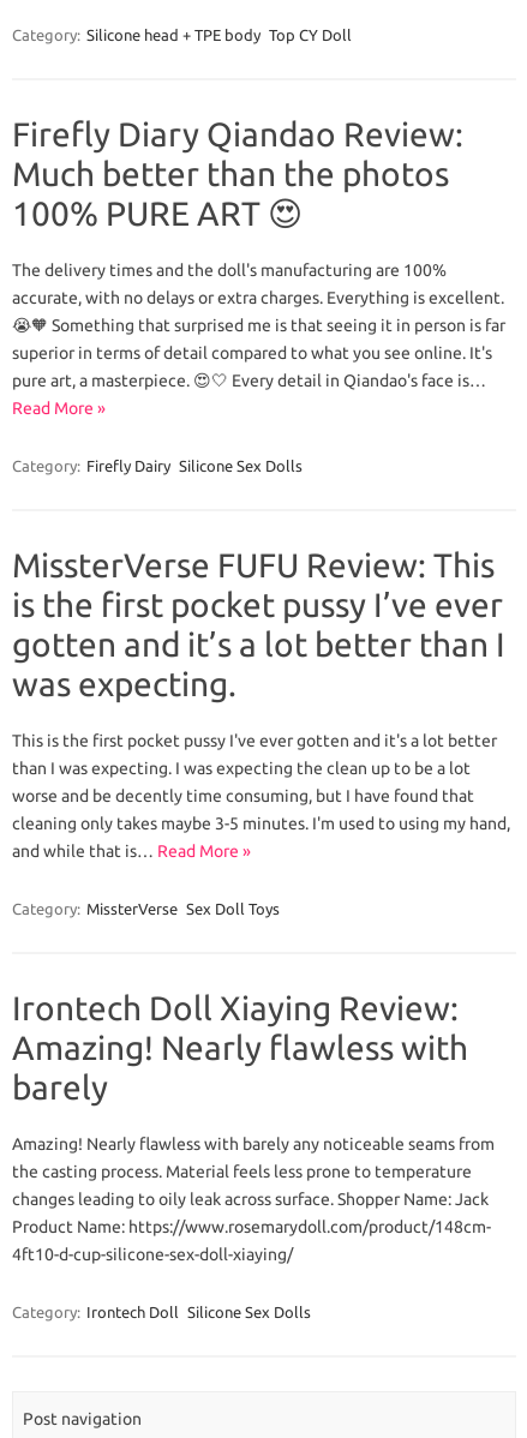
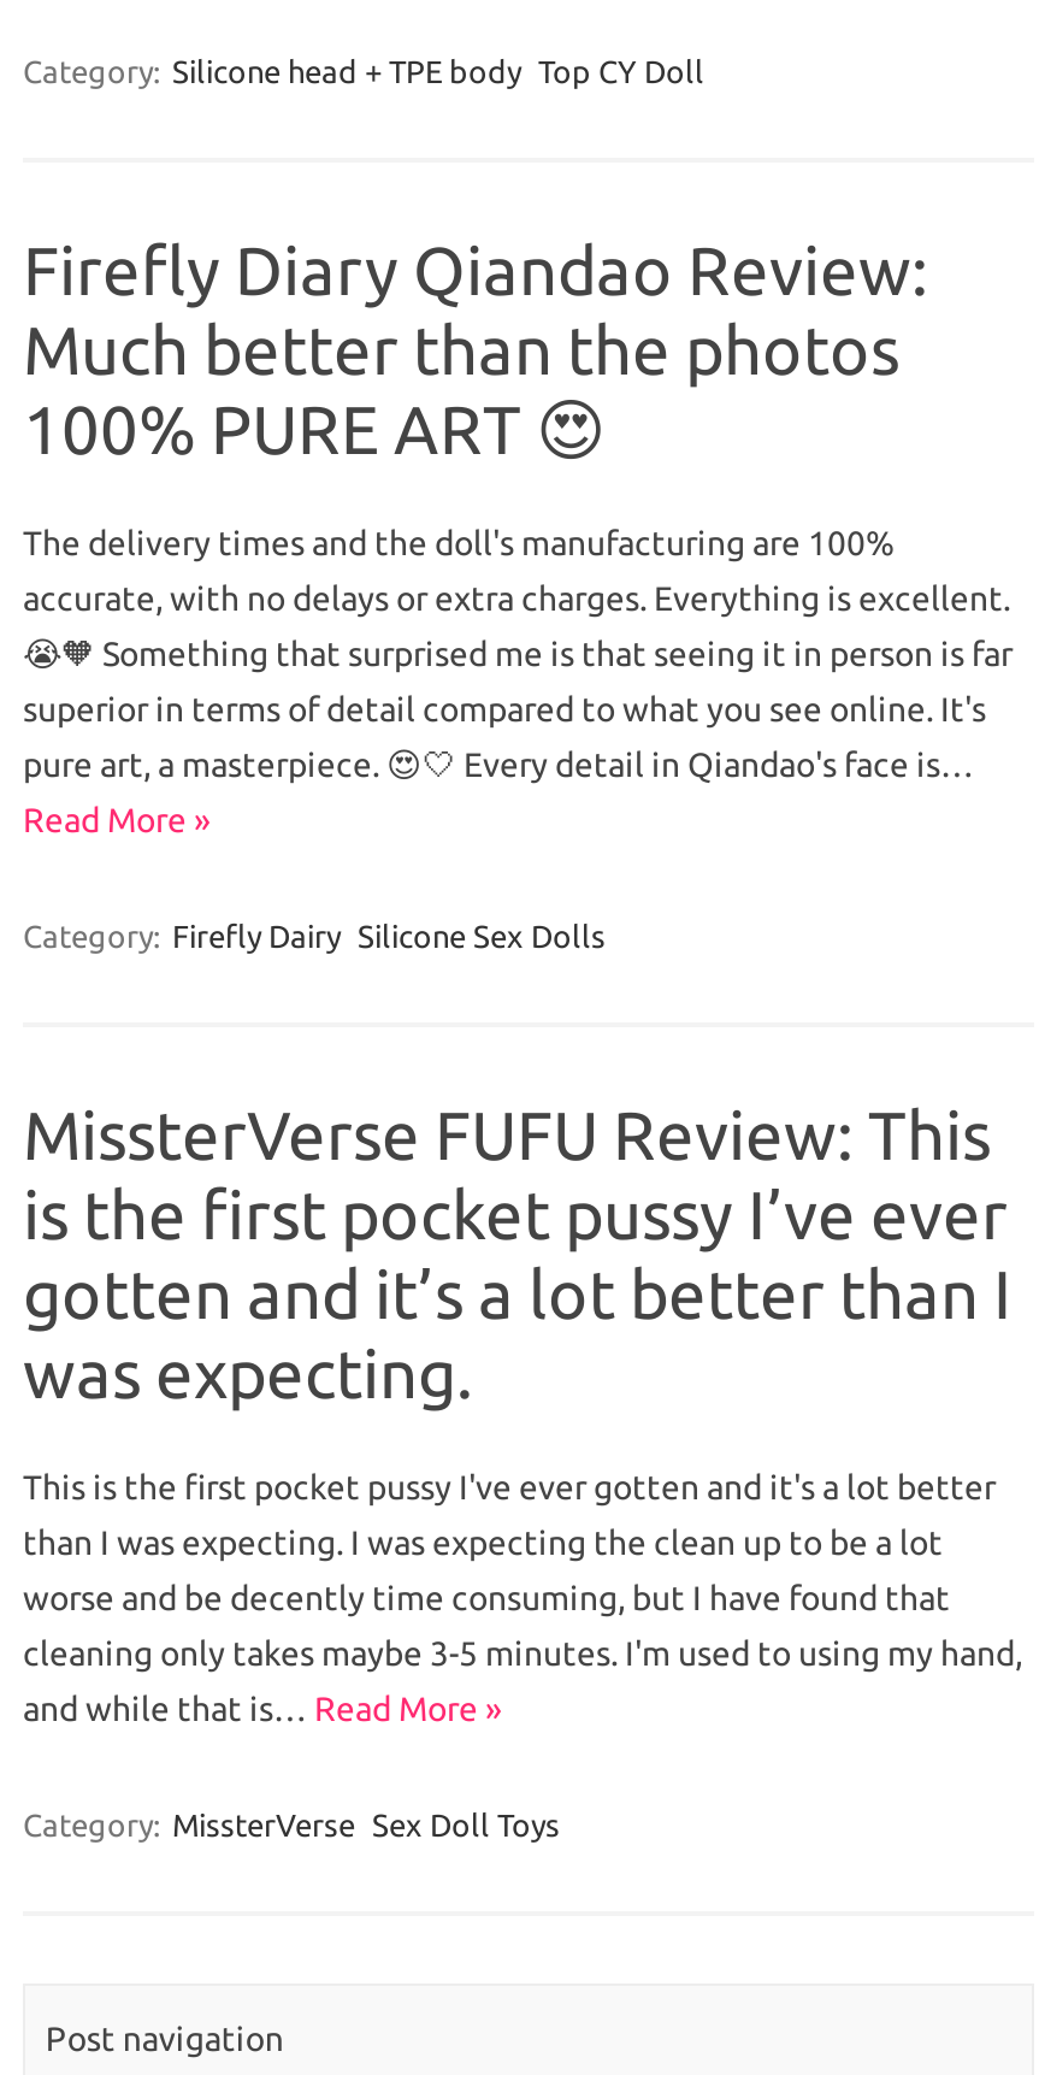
- Irontech Doll Xiaying Review:
- Amazing! Nearly flawless with
- barely
- Amazing! Nearly flawless with barely any noticeable seams from
- the casting process. Material feels less prone to temperature
- changes leading to oily leak across surface. Shopper Name: Jack
- Product Name: https://www.rosemarydoll.com/product/148cm-
- 4ft10-d-cup-silicone-sex-doll-xiaying/
- Category: Irontech Doll Silicone Sex Dolls
